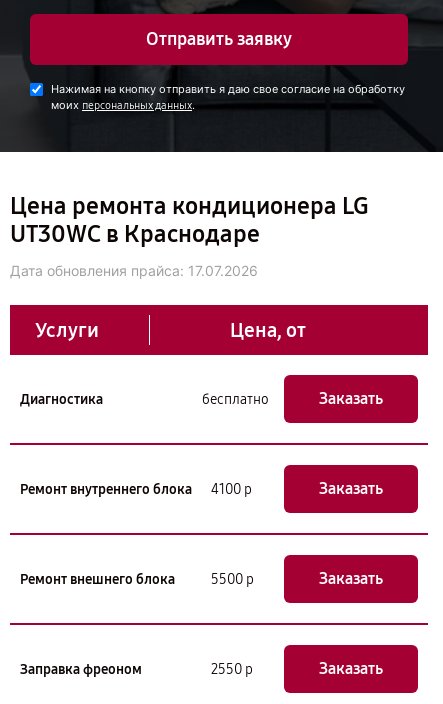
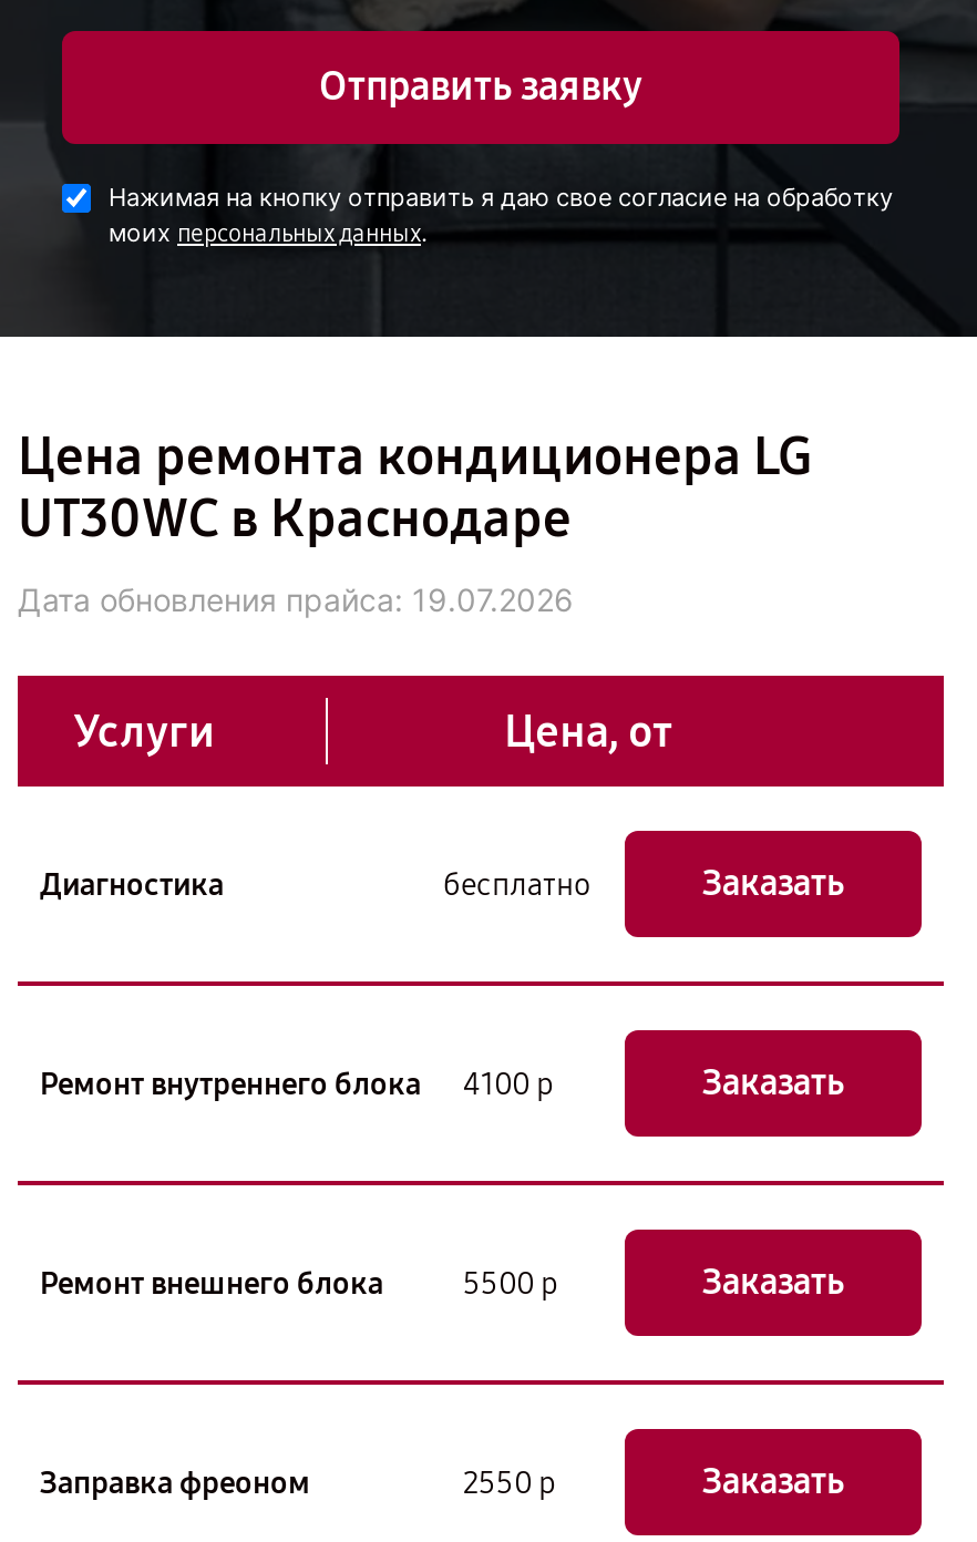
- Дата обновления прайса: 17.07.2026
+ Дата обновления прайса: 19.07.2026
